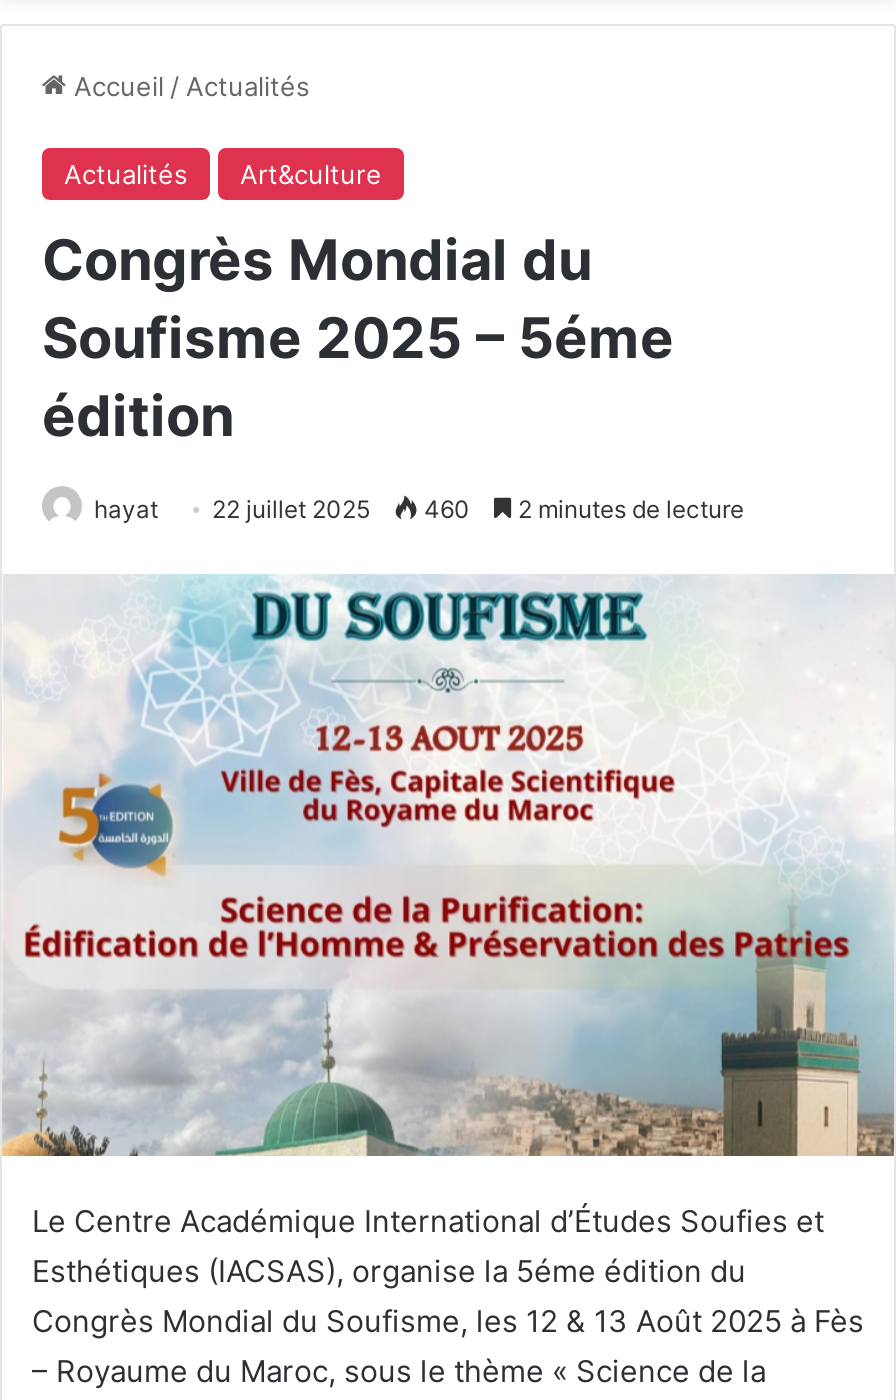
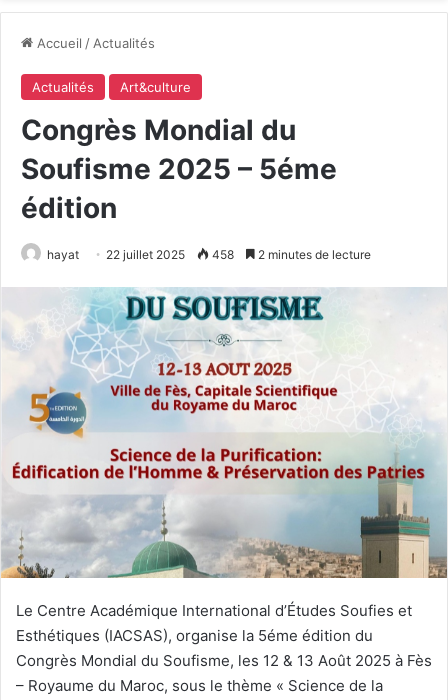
- hayat 22 juillet 2025 460 2 minutes de lecture
+ hayat 22 juillet 2025 458 2 minutes de lecture
